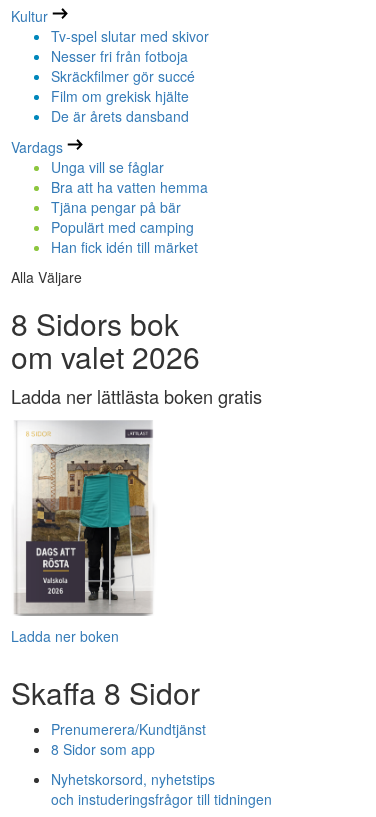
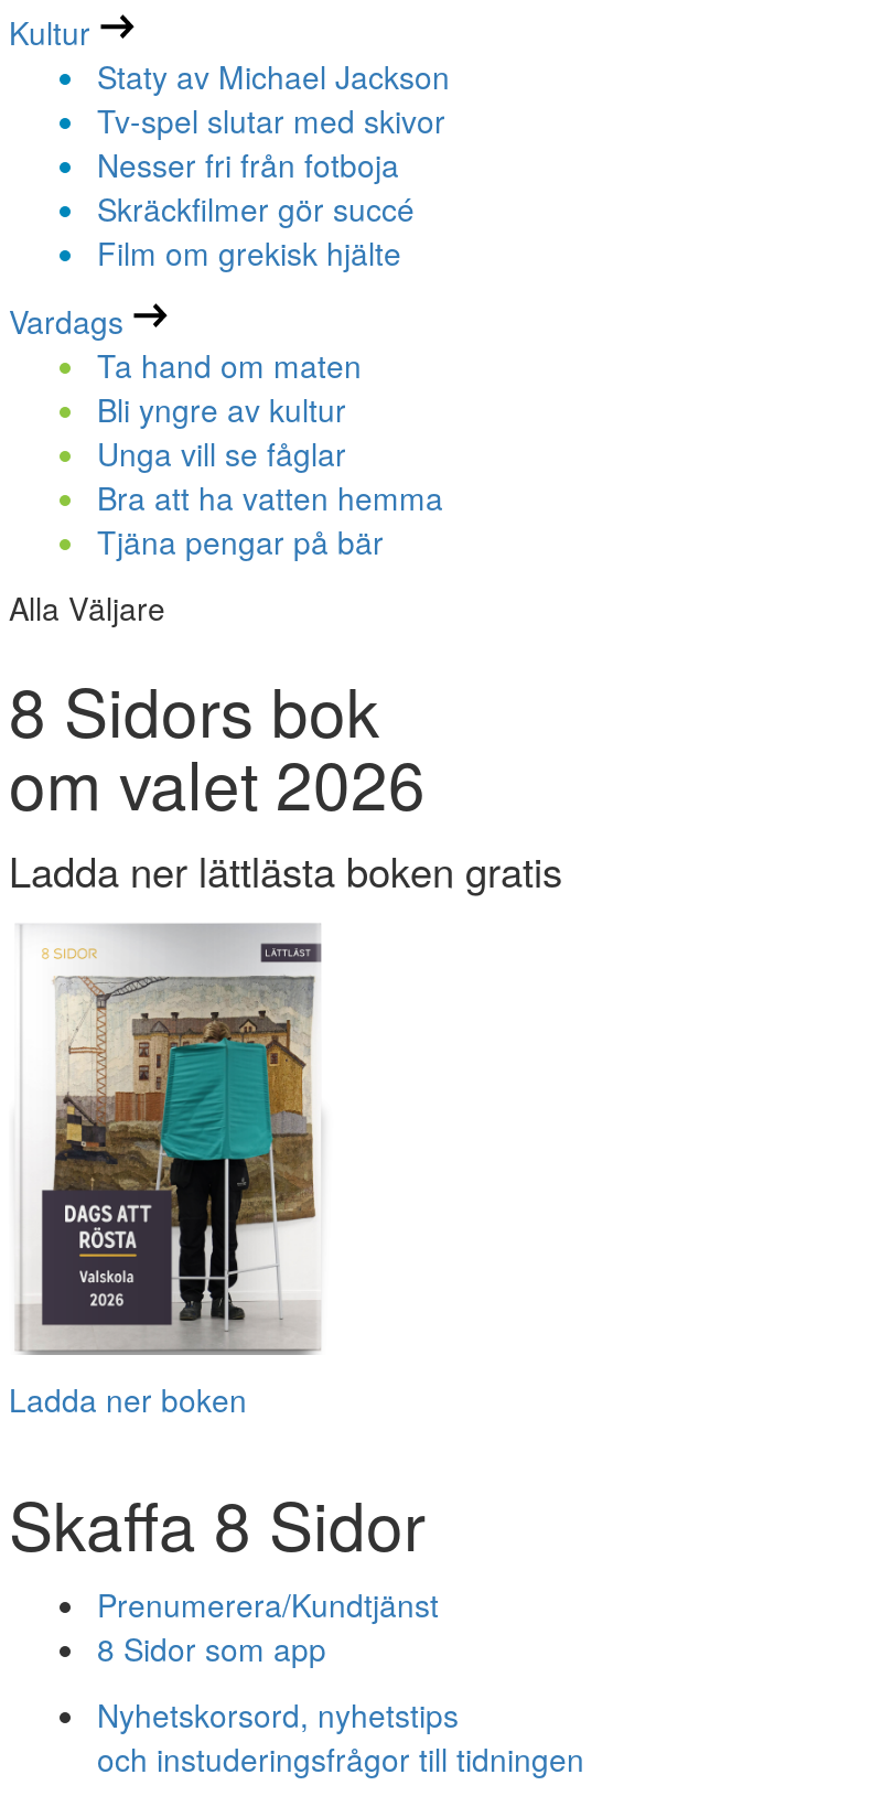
+ Staty av Michael Jackson

moved down: Tv-spel slutar med skivor | Nesser fri från fotboja | Skräckfilmer gör succé | Film om grekisk hjälte

- De är årets dansband

+ Ta hand om maten
+ Bli yngre av kultur

moved down: Unga vill se fåglar | Bra att ha vatten hemma | Tjäna pengar på bär

- Populärt med camping
- Han fick idén till märket
